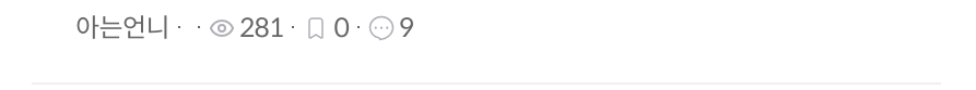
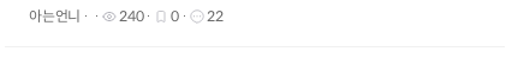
- 281
+ 240

- 9
+ 22
